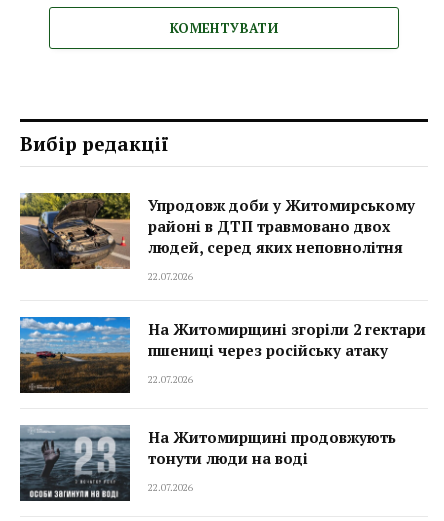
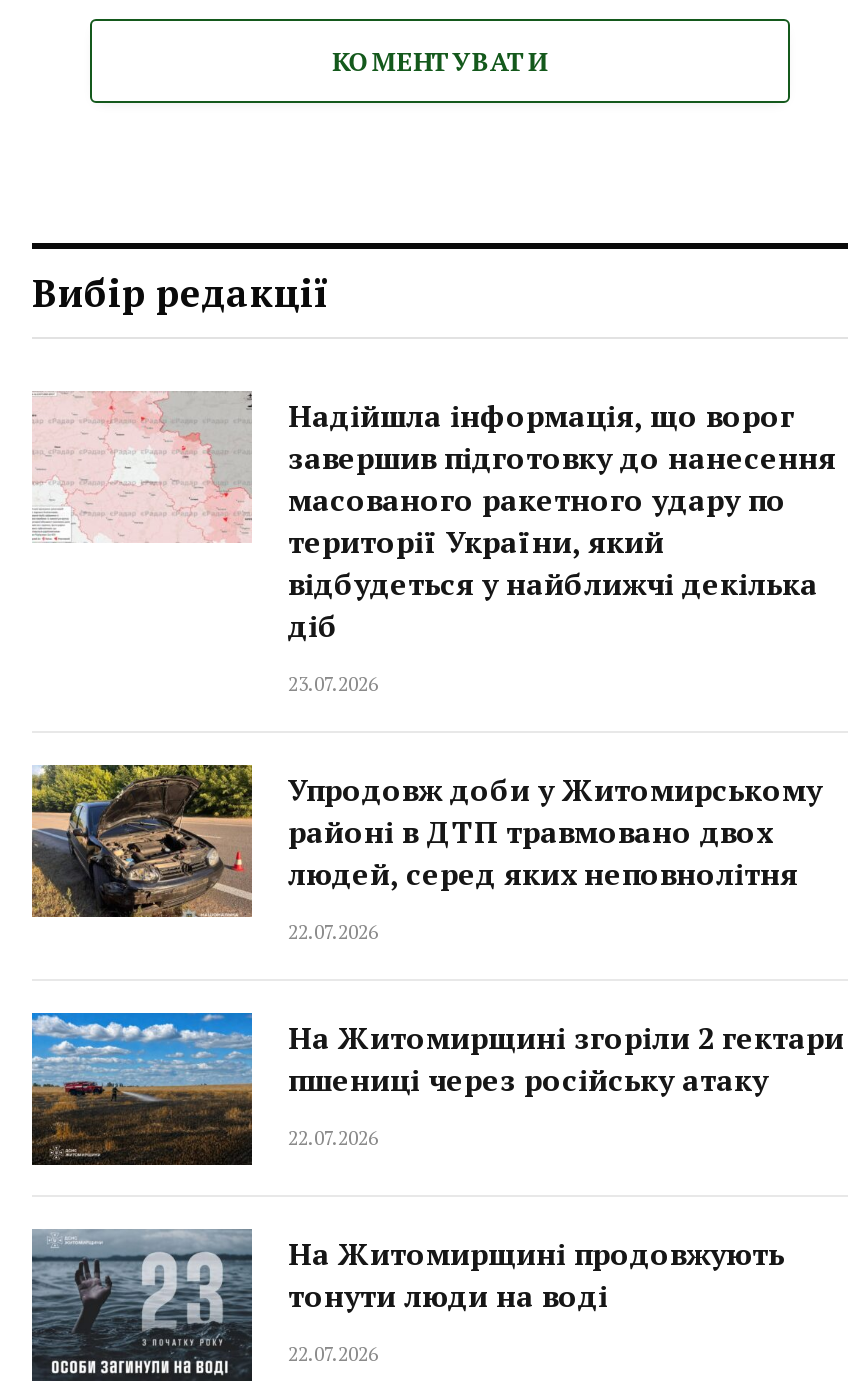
+ [image]
+ Надійшла інформація, що ворог
+ завершив підготовку до нанесення
+ масованого ракетного удару по
+ території України, який
+ відбудеться у найближчі декілька
+ діб
+ 23.07.2026
